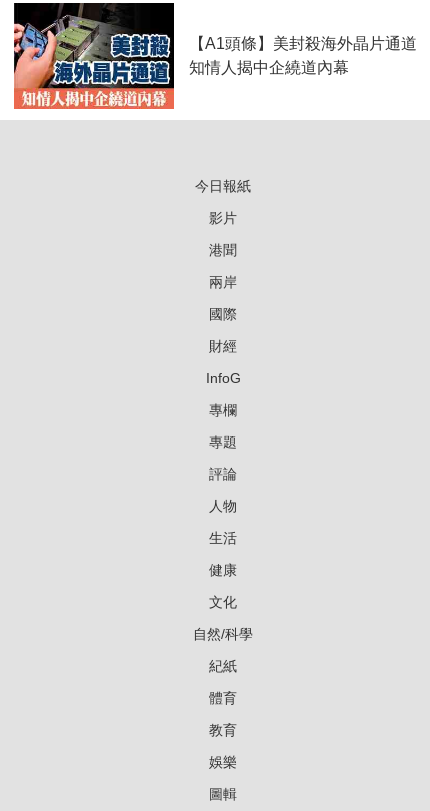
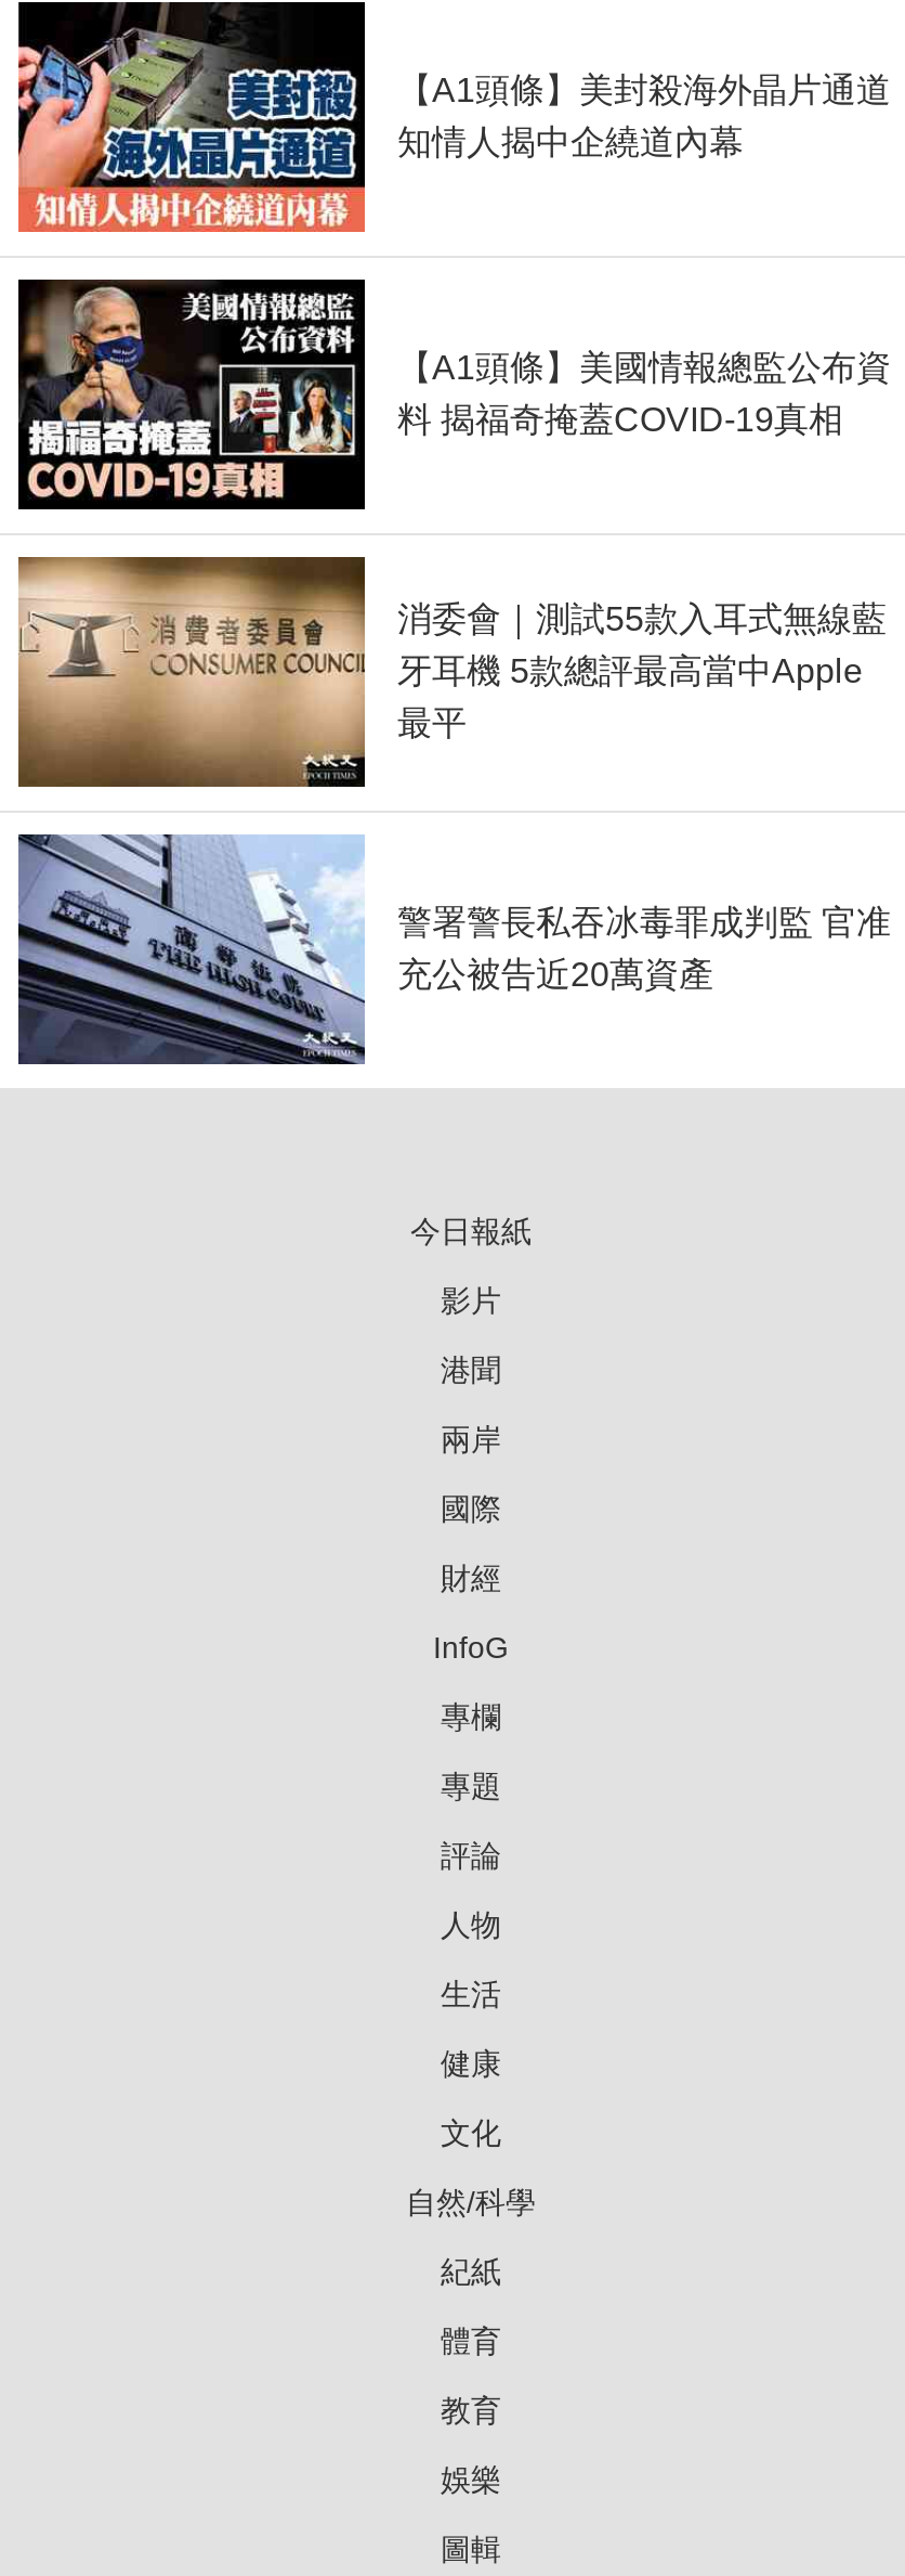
+ [image]
+ 【A1頭條】美國情報總監公布資
+ 料 揭福奇掩蓋COVID-19真相

+ [image]
+ 消委會｜測試55款入耳式無線藍
+ 牙耳機 5款總評最高當中Apple
+ 最平

+ [image]
+ 警署警長私吞冰毒罪成判監 官准
+ 充公被告近20萬資產
